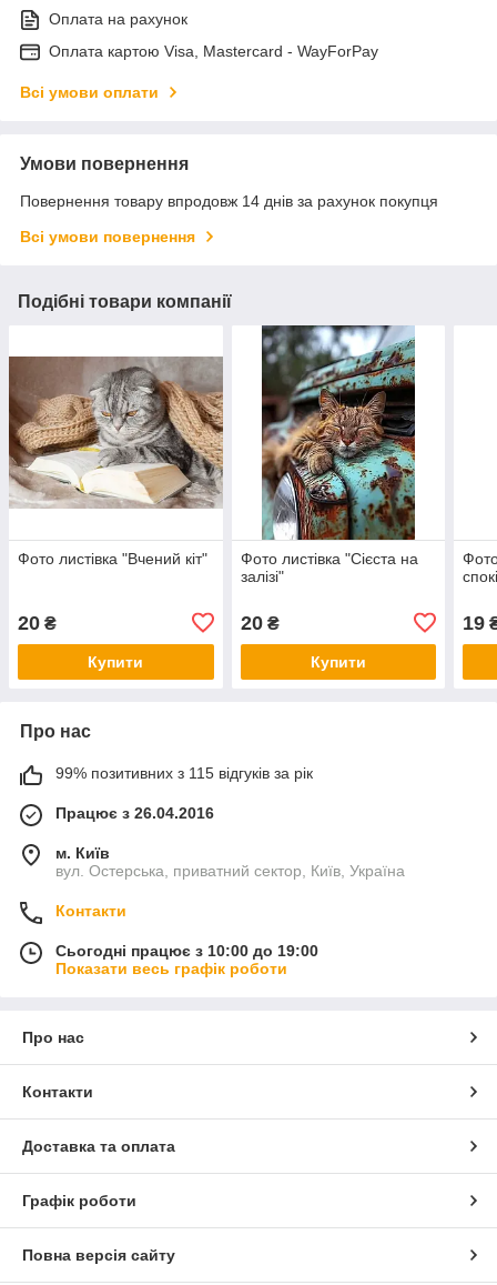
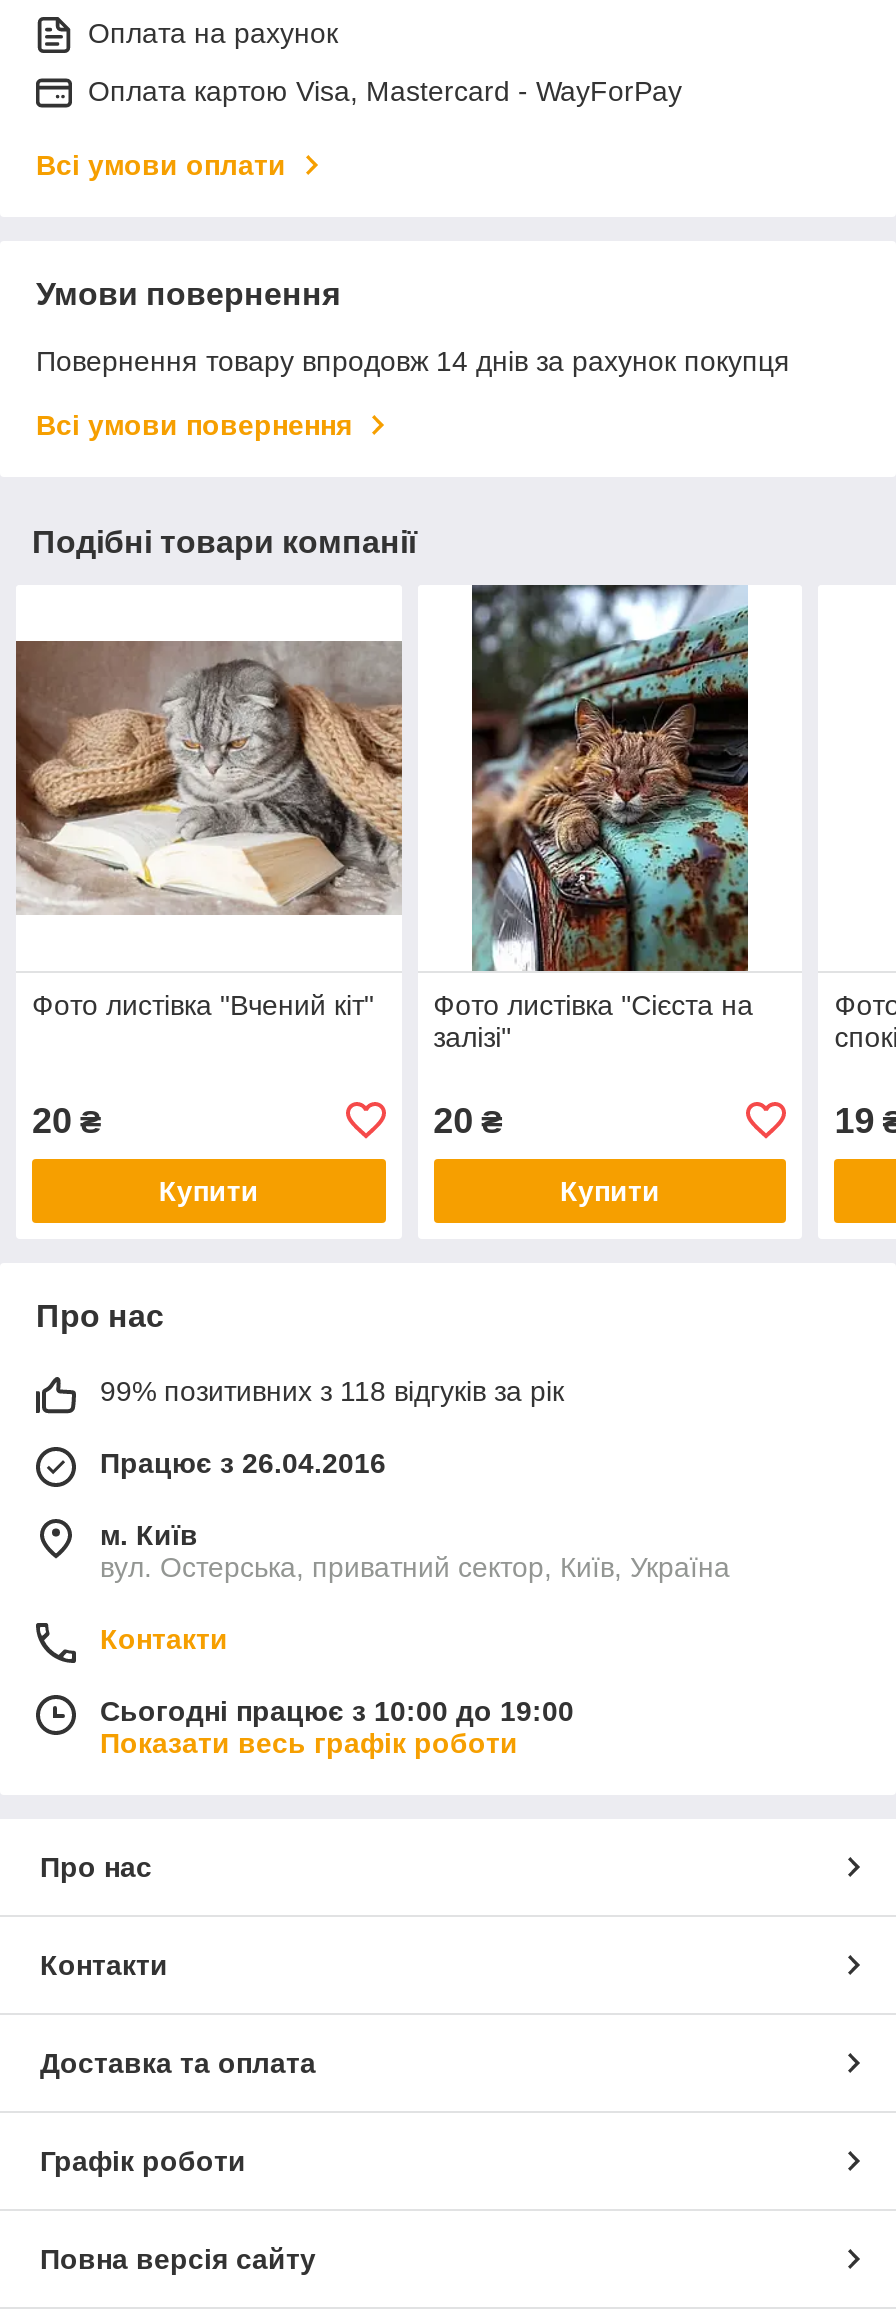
- 99% позитивних з 115 відгуків за рік
+ 99% позитивних з 118 відгуків за рік
